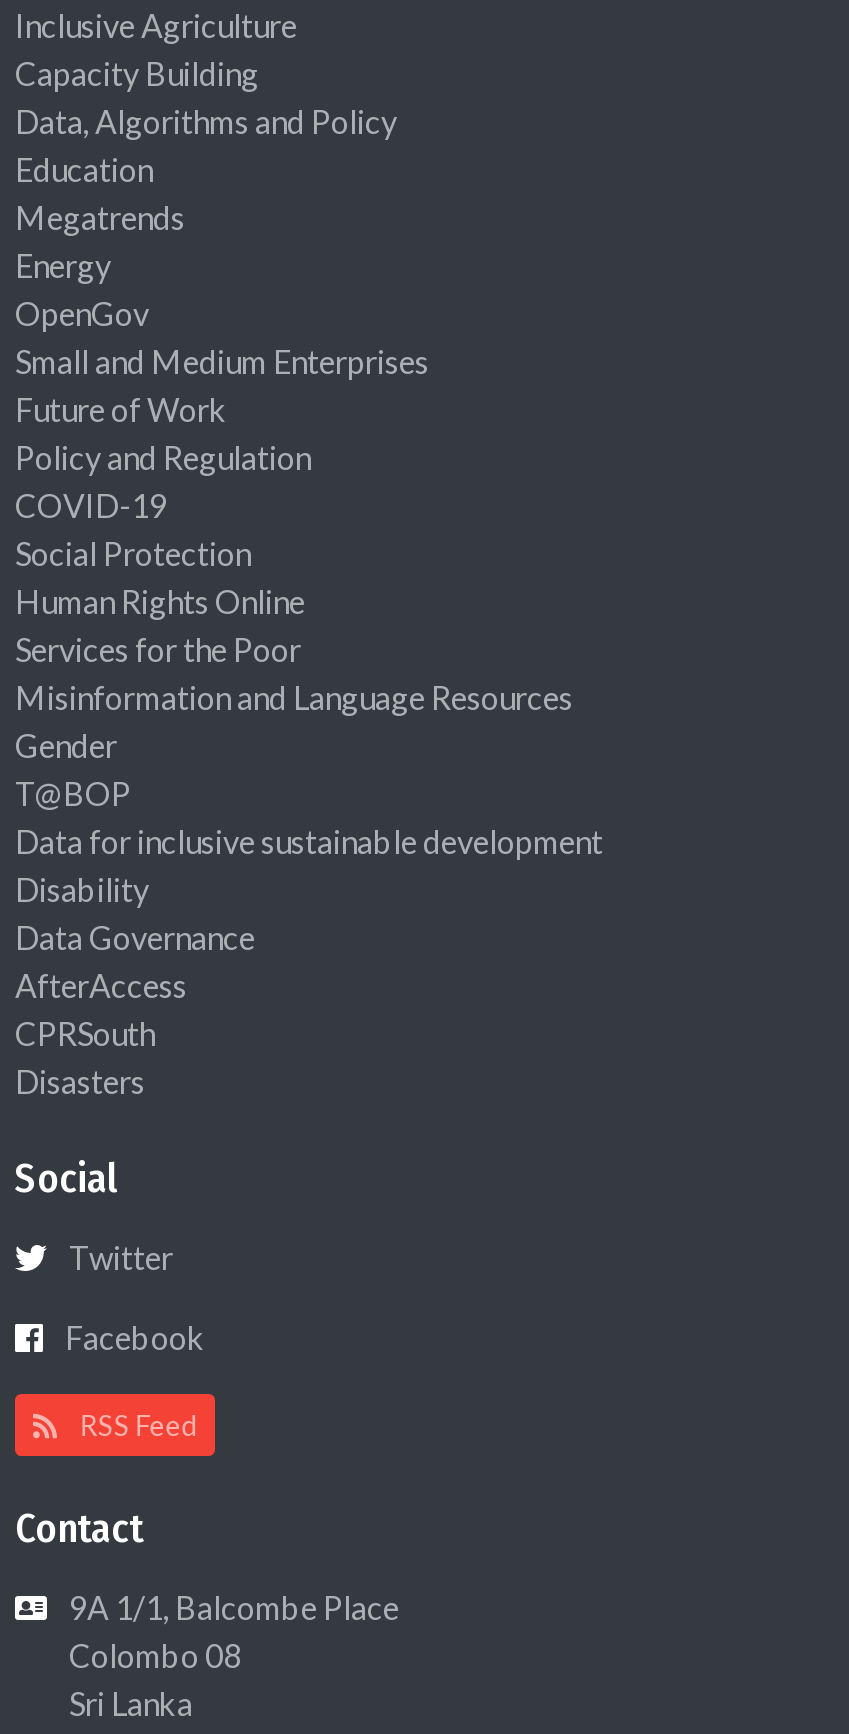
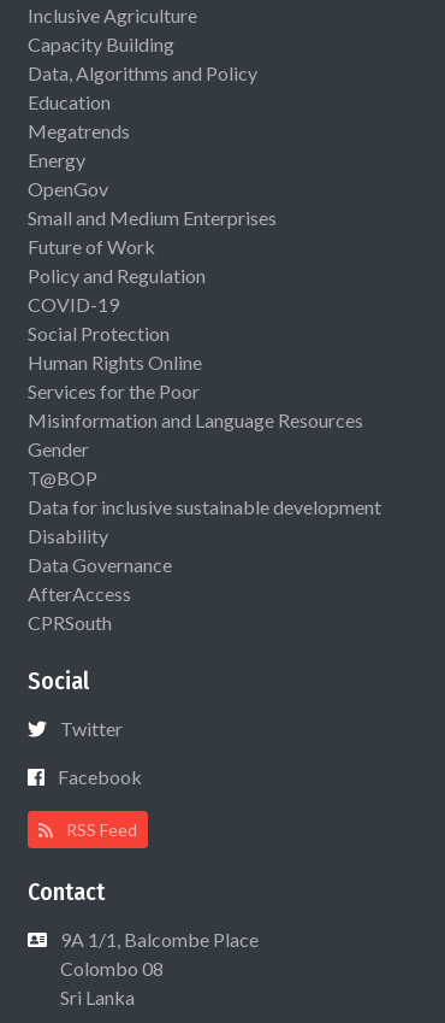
- Disasters
